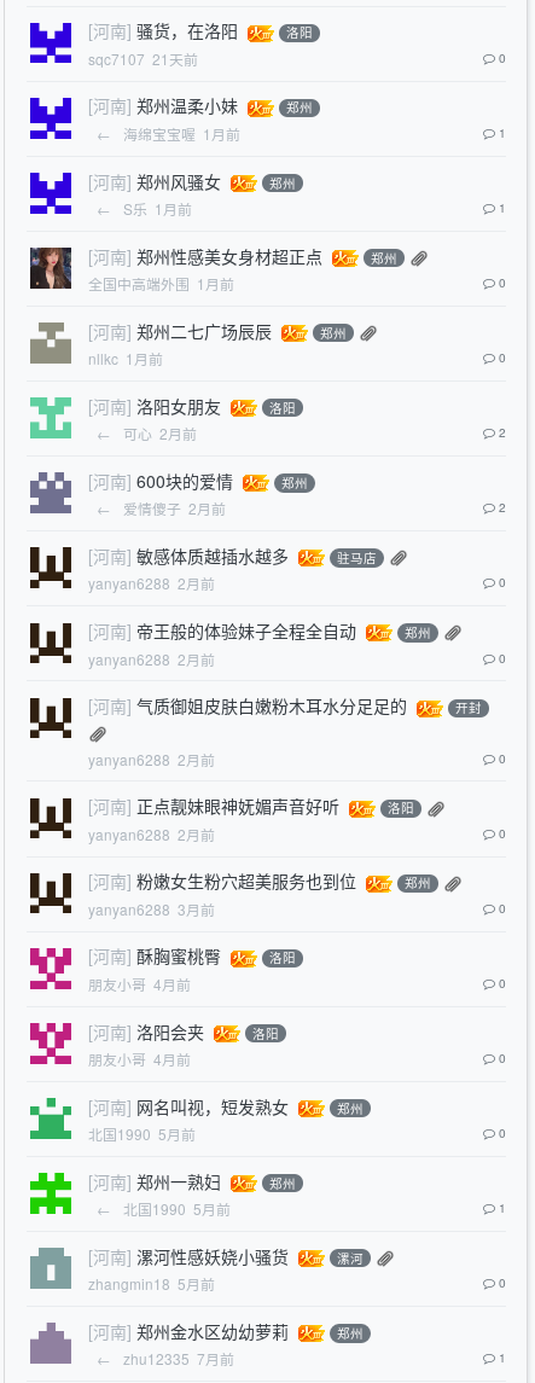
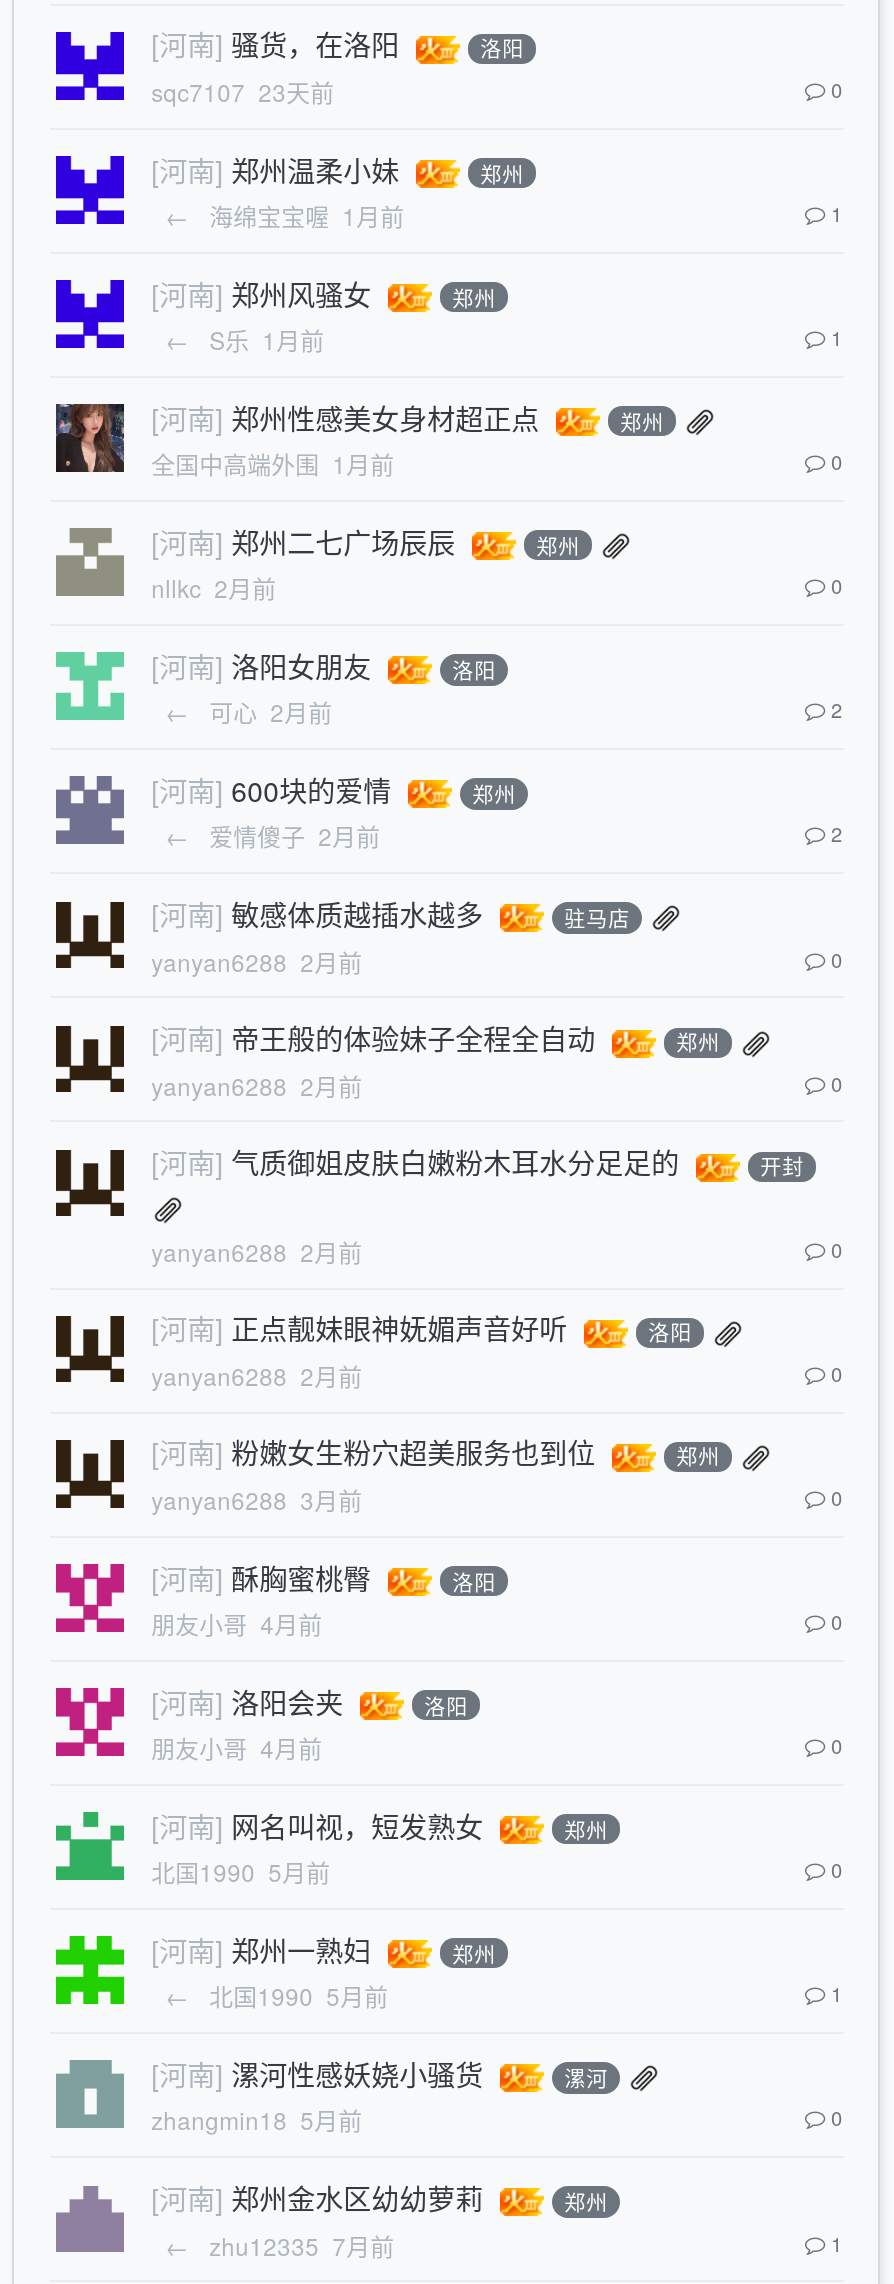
- sqc7107 21天前
+ sqc7107 23天前

- nllkc 1月前
+ nllkc 2月前
